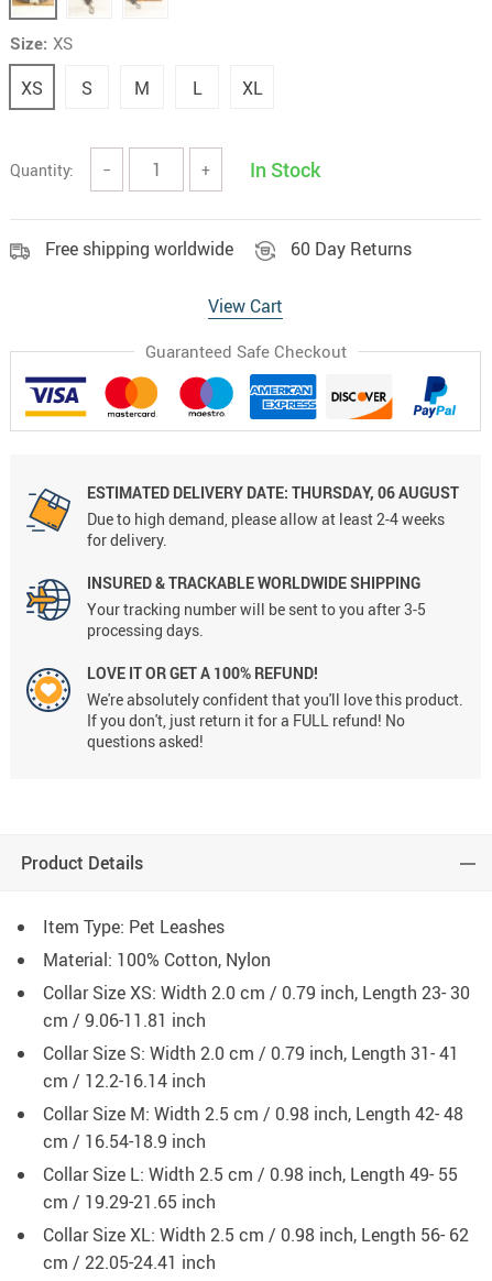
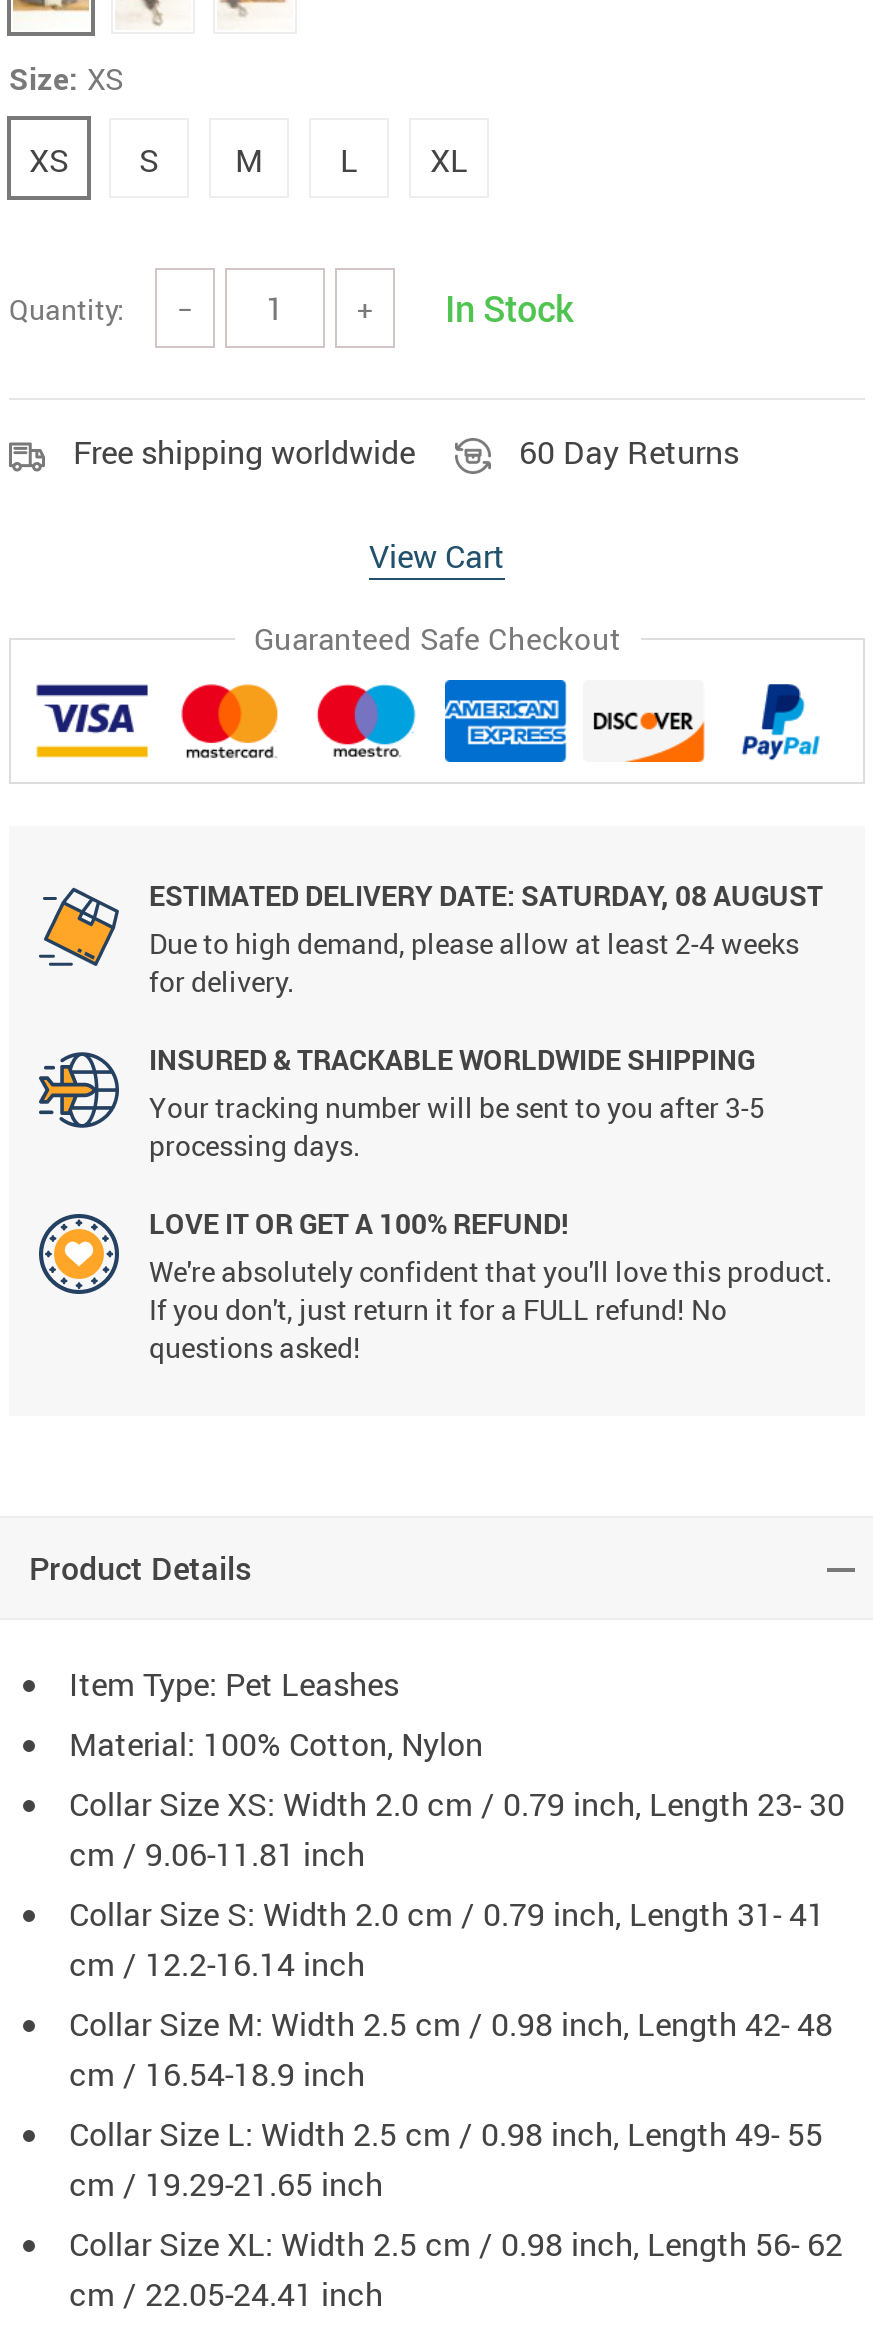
- ESTIMATED DELIVERY DATE: THURSDAY, 06 AUGUST
+ ESTIMATED DELIVERY DATE: SATURDAY, 08 AUGUST
